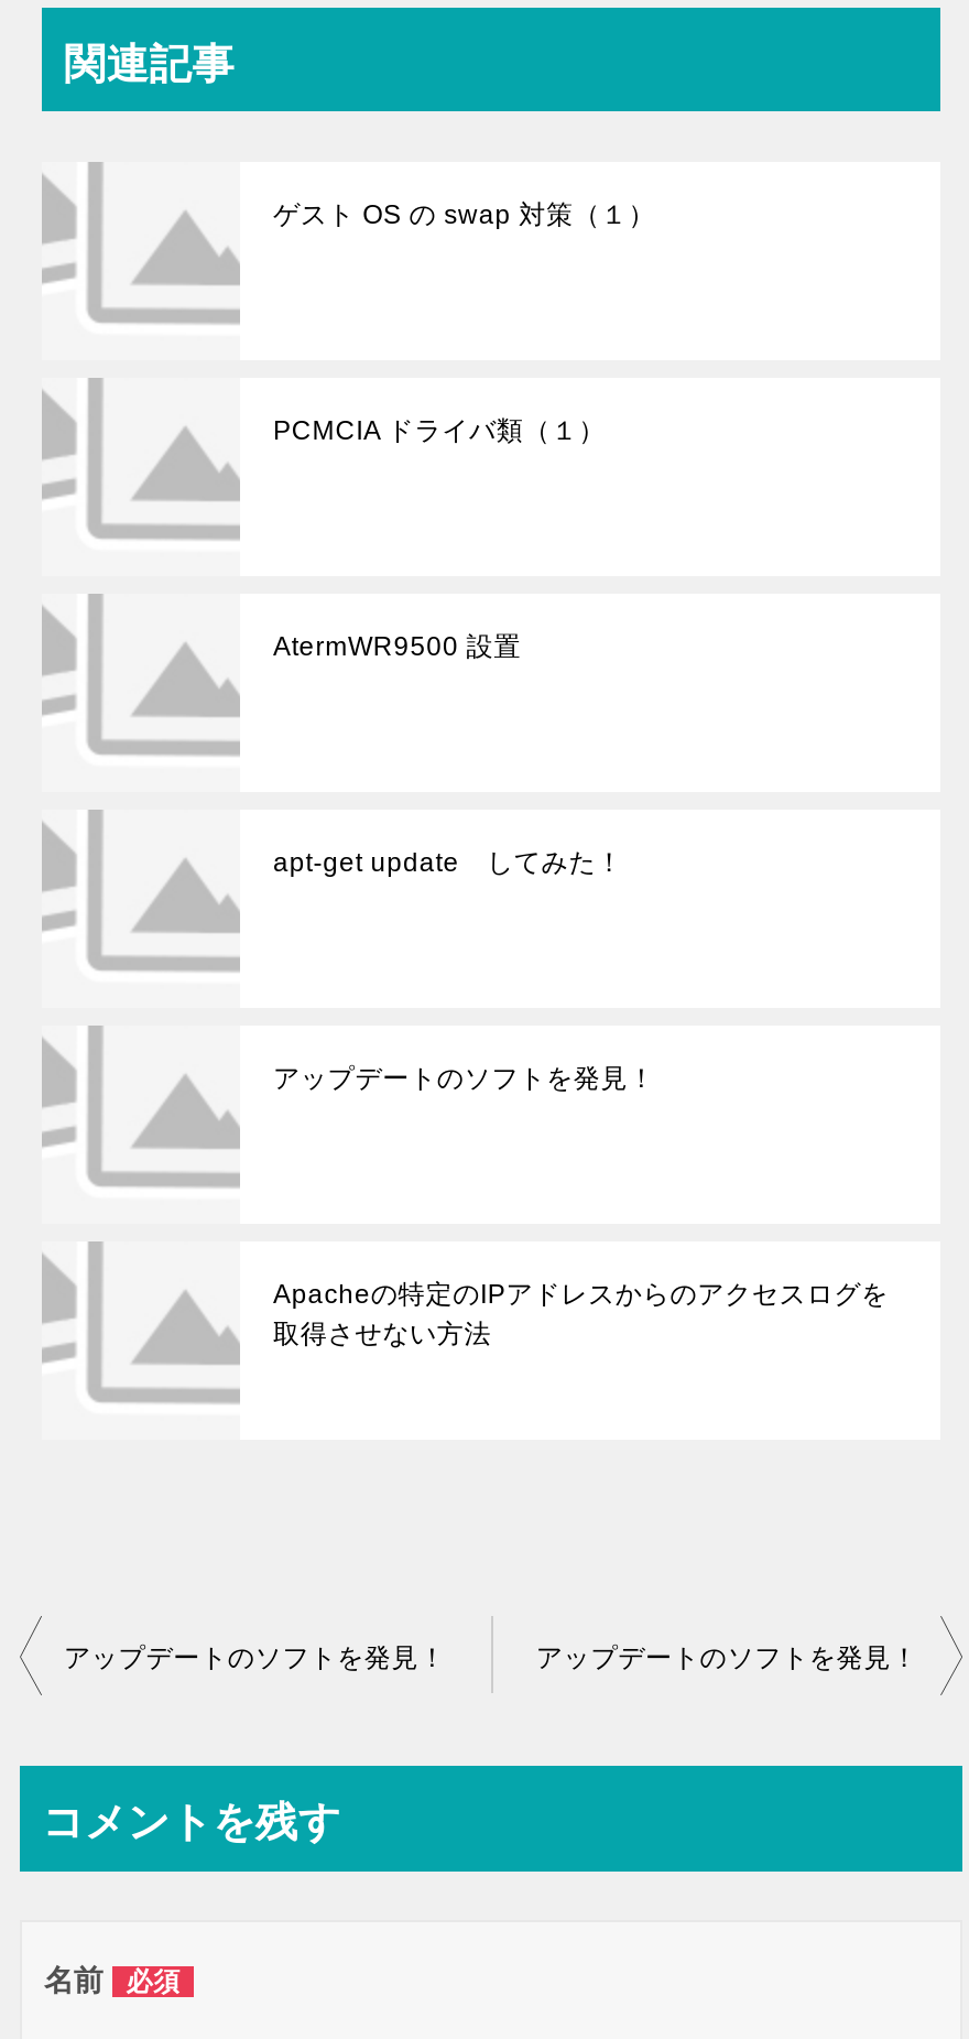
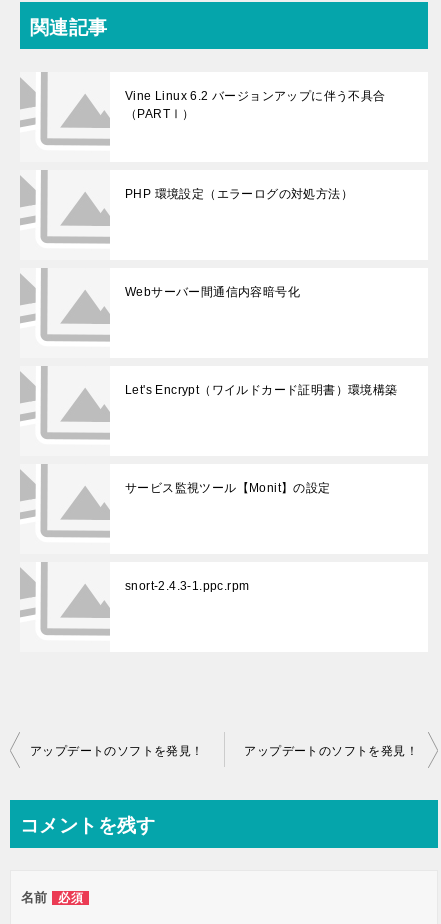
- ゲスト OS の swap 対策（１）
+ Vine Linux 6.2 バージョンアップに伴う不具合
+ （PARTⅠ）

- PCMCIA ドライバ類（１）
+ PHP 環境設定（エラーログの対処方法）

- AtermWR9500 設置
+ Webサーバー間通信内容暗号化

- apt-get update してみた！
+ Let's Encrypt（ワイルドカード証明書）環境構築

- アップデートのソフトを発見！
+ サービス監視ツール【Monit】の設定

- Apacheの特定のIPアドレスからのアクセスログを
- 取得させない方法
+ snort-2.4.3-1.ppc.rpm
